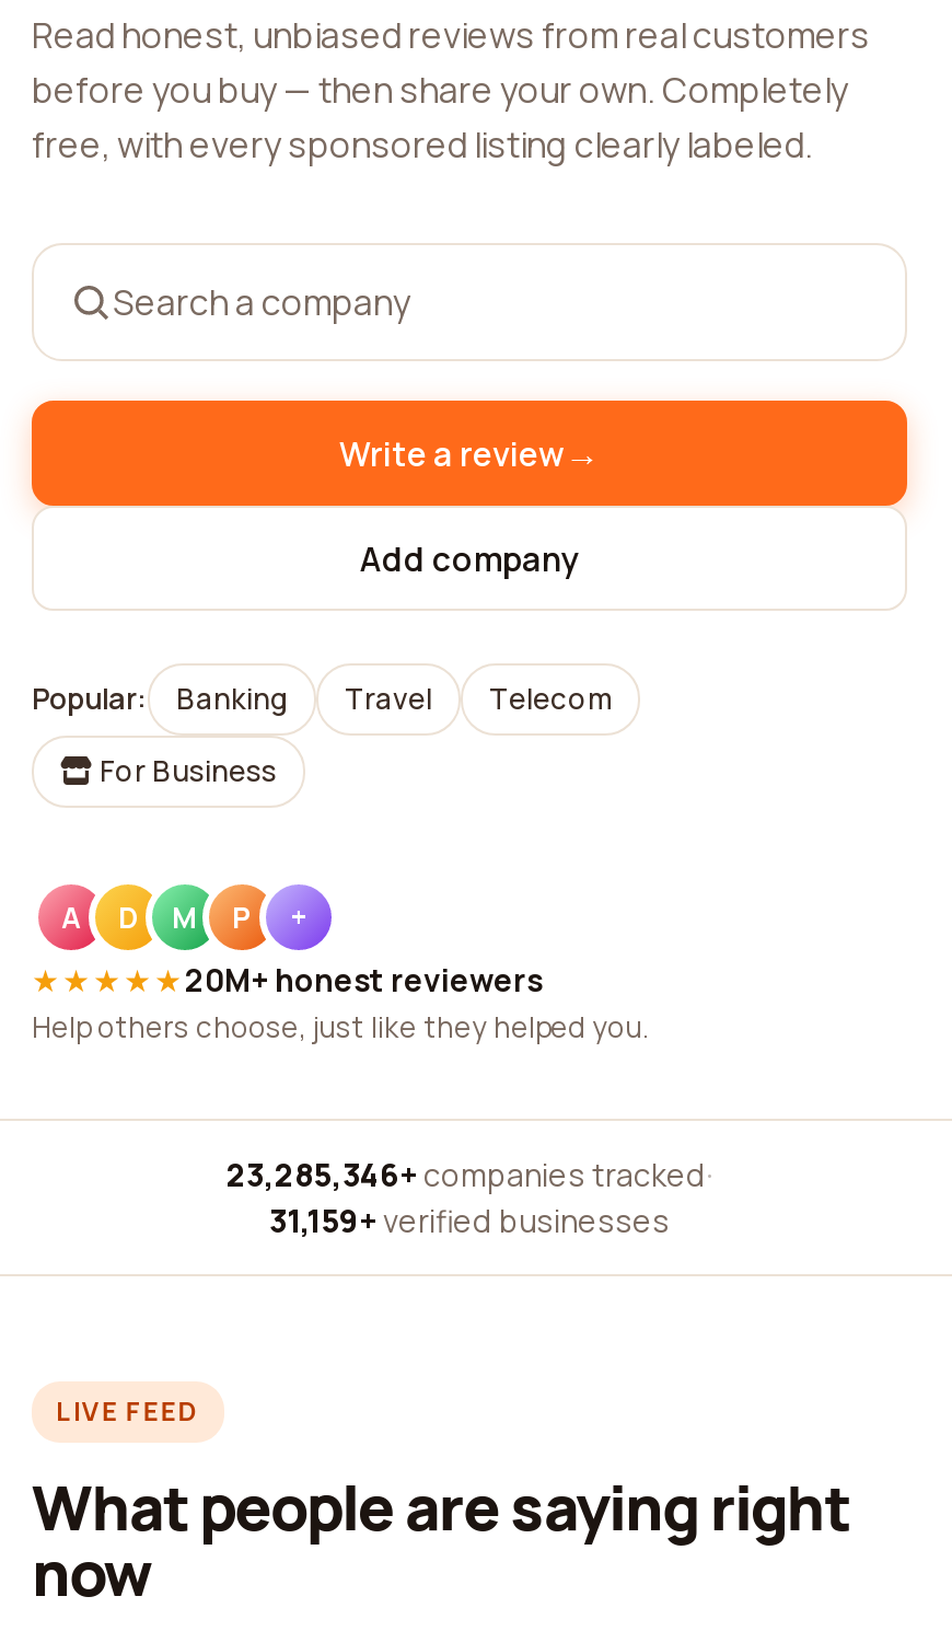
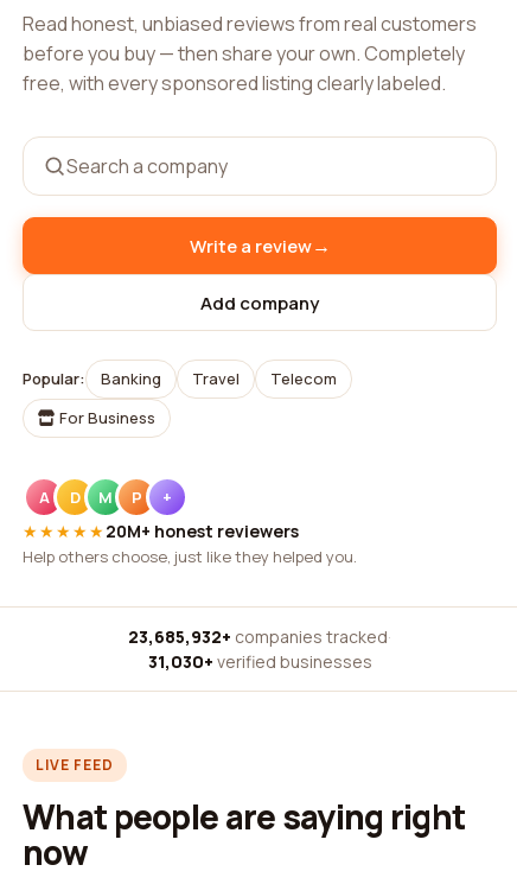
- 23,285,346+ companies tracked ·
+ 23,685,932+ companies tracked ·

- 31,159+ verified businesses
+ 31,030+ verified businesses
